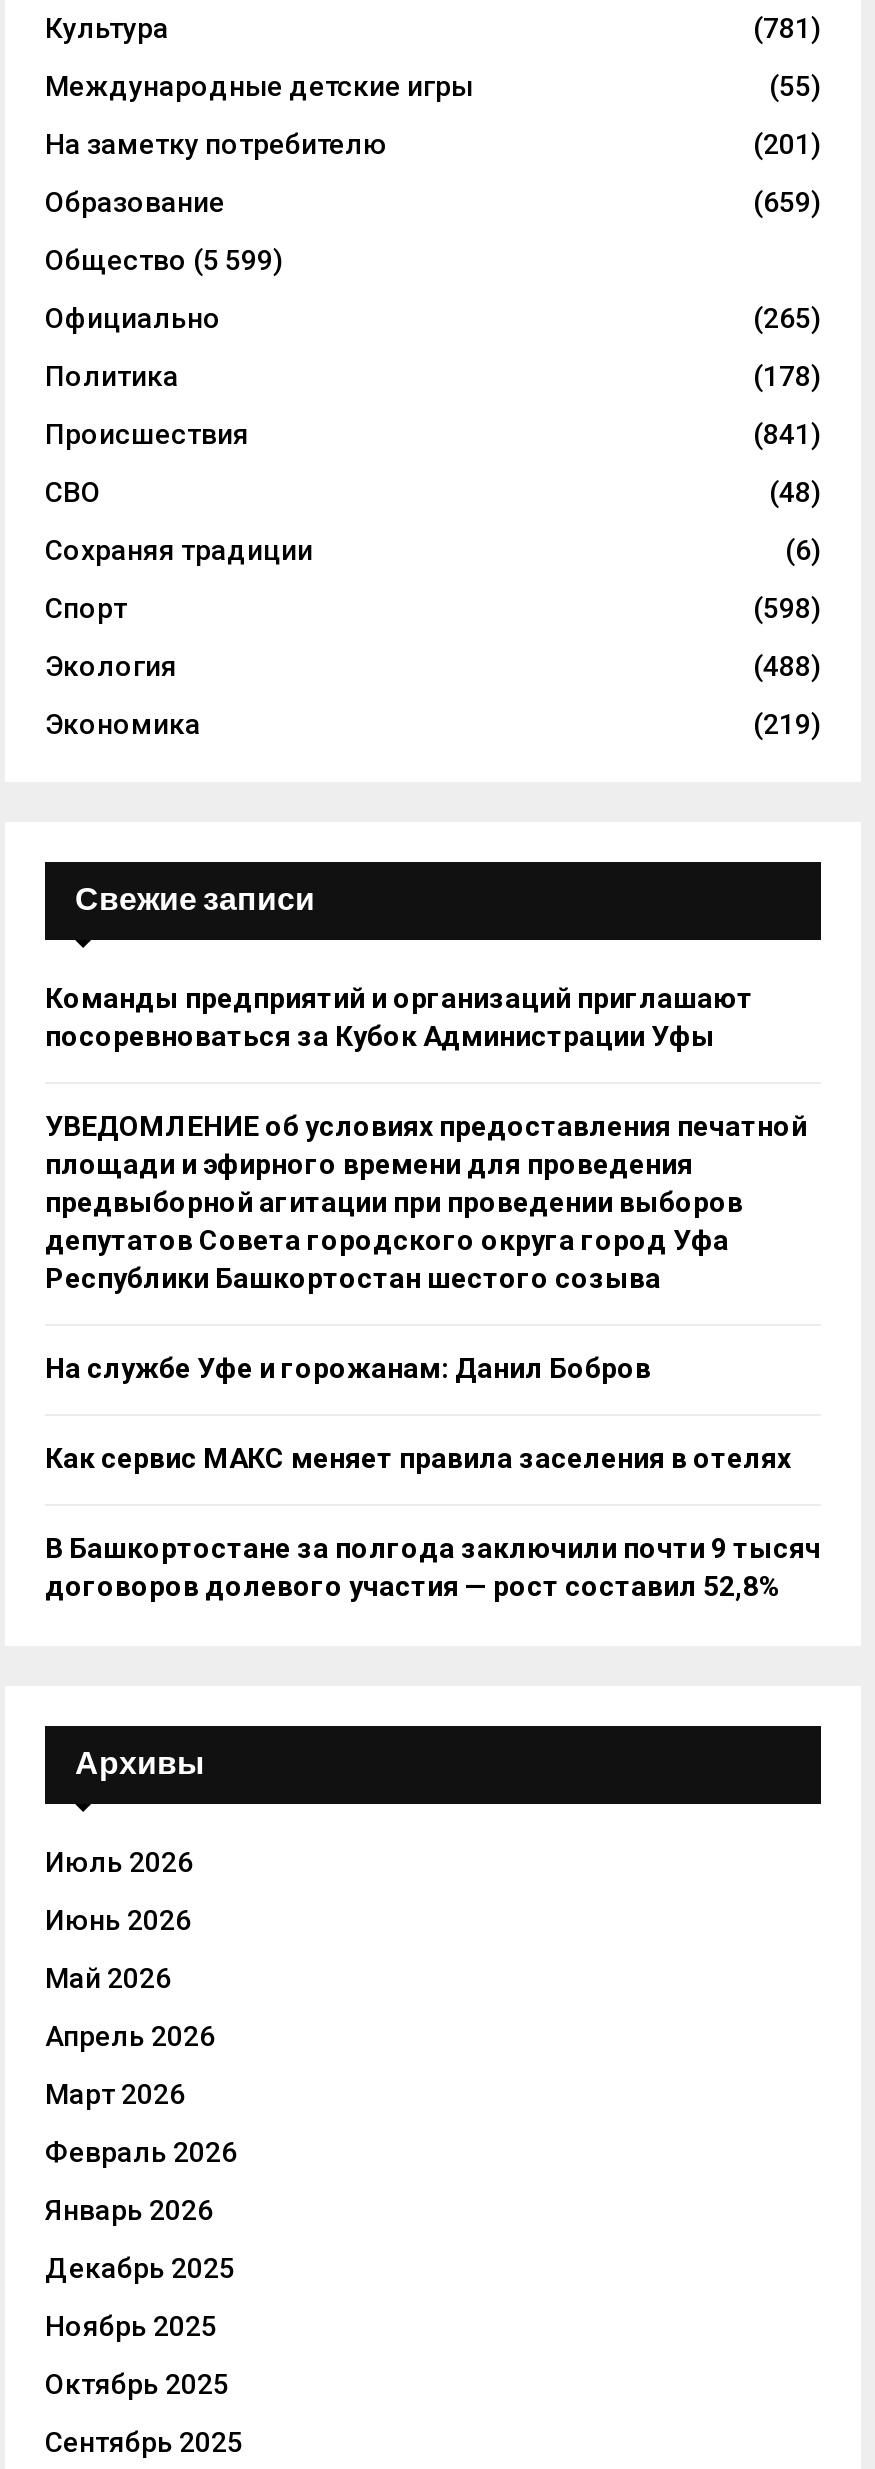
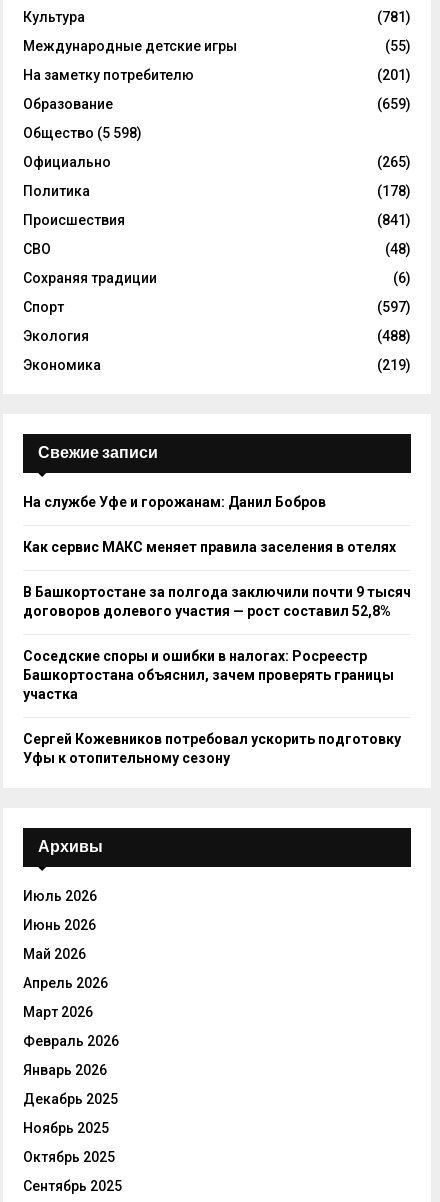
- Общество (5 599)
+ Общество (5 598)

- (598)
+ (597)

- Команды предприятий и организаций приглашают
- посоревноваться за Кубок Администрации Уфы
- УВЕДОМЛЕНИЕ об условиях предоставления печатной
- площади и эфирного времени для проведения
- предвыборной агитации при проведении выборов
- депутатов Совета городского округа город Уфа
- Республики Башкортостан шестого созыва

moved up: На службе Уфе и горожанам: Данил Бобров | Как сервис МАКС меняет правила заселения в отелях | В Башкортостане за полгода заключили почти 9 тысяч | договоров долевого участия — рост составил 52,8%

+ Соседские споры и ошибки в налогах: Росреестр
+ Башкортостана объяснил, зачем проверять границы
+ участка
+ Сергей Кожевников потребовал ускорить подготовку
+ Уфы к отопительному сезону
